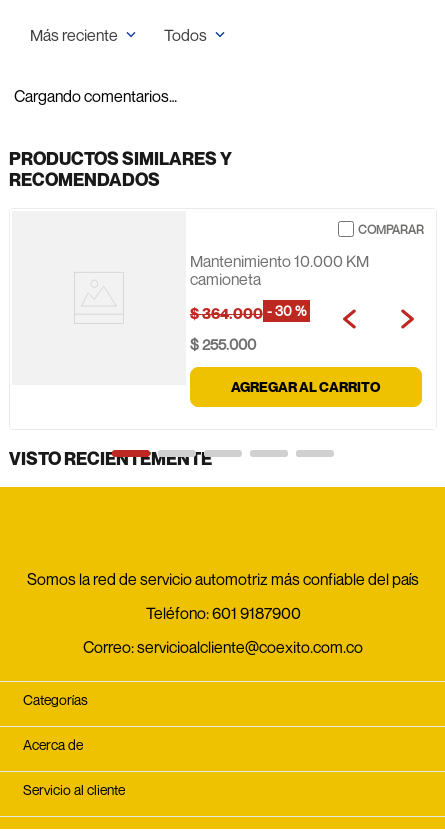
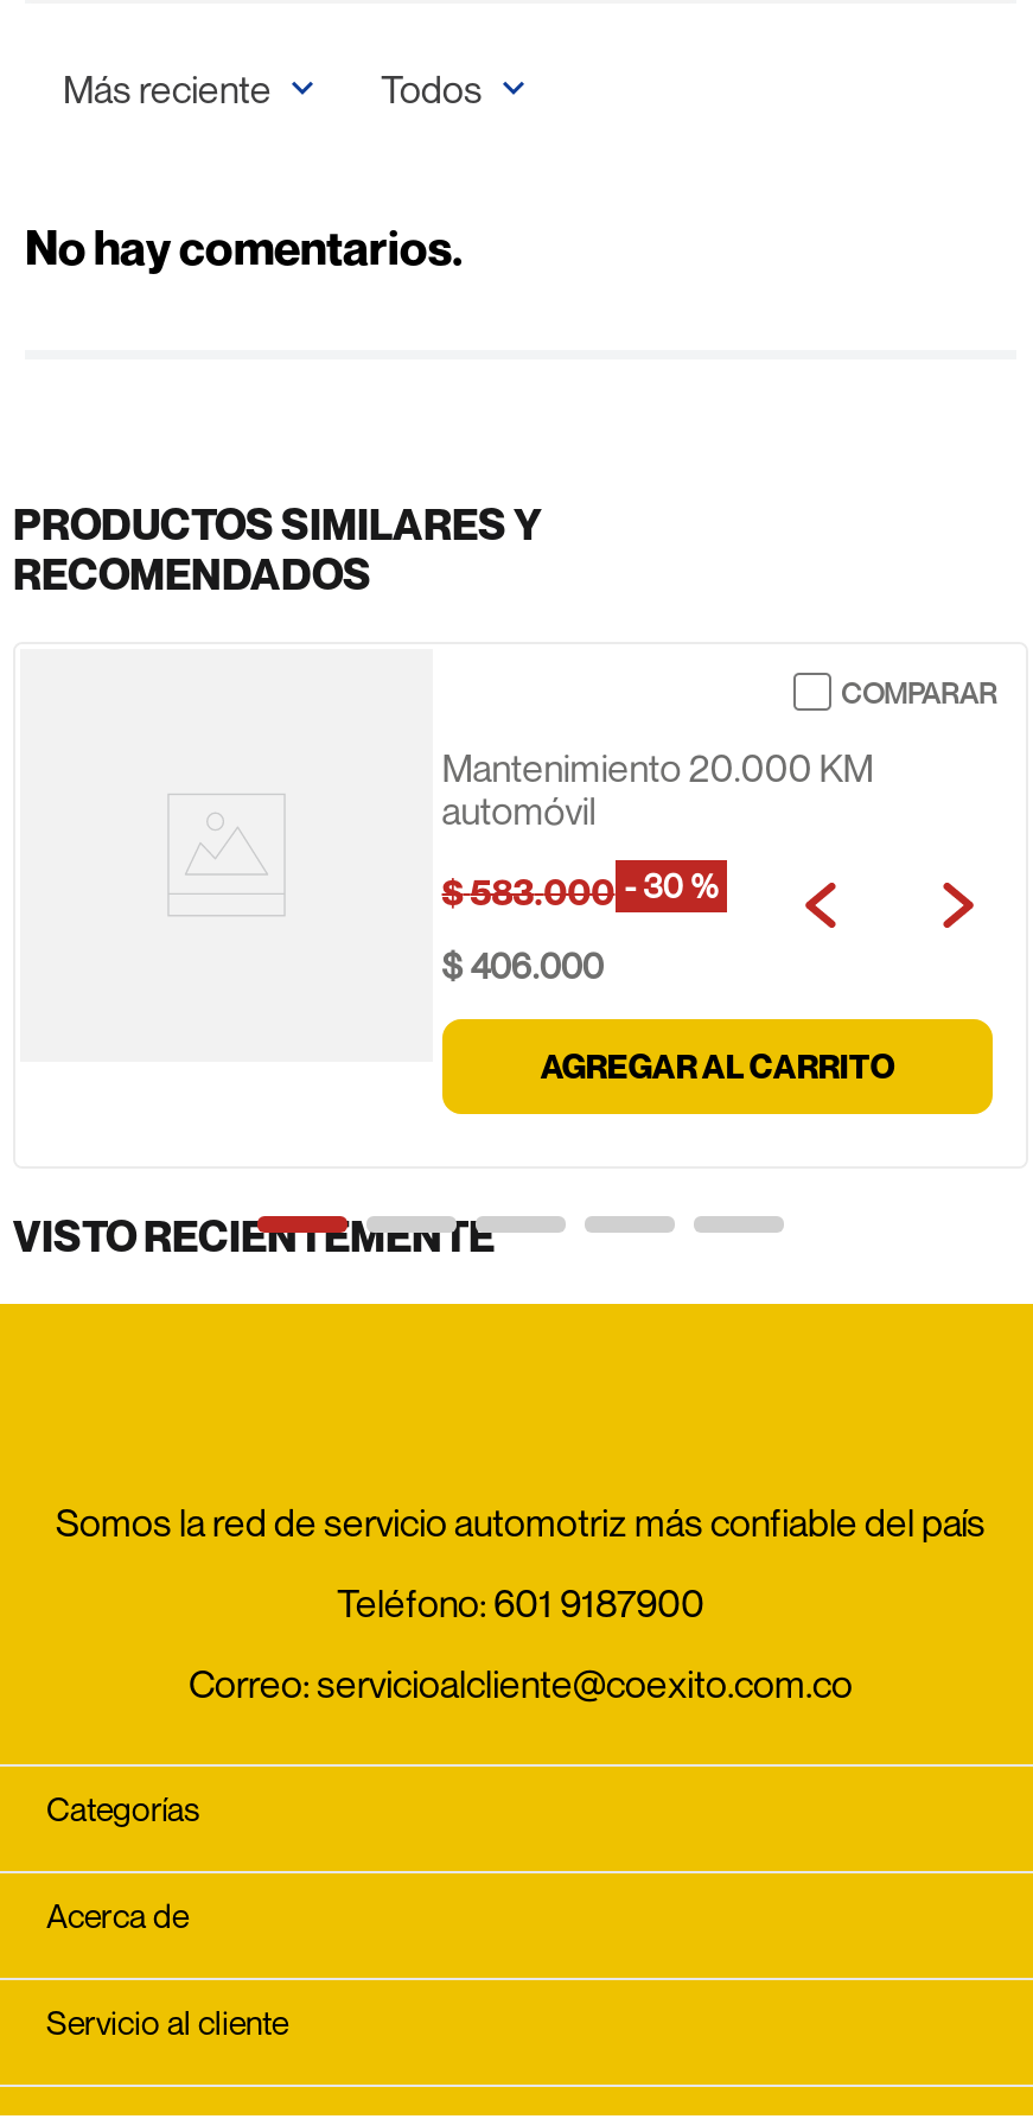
- Cargando comentarios…
+ No hay comentarios.

- Mantenimiento 10.000 KM
- camioneta
+ Mantenimiento 20.000 KM
+ automóvil

- $ 364.000 - 30 %
+ $ 583.000 - 30 %

- $ 255.000
+ $ 406.000
